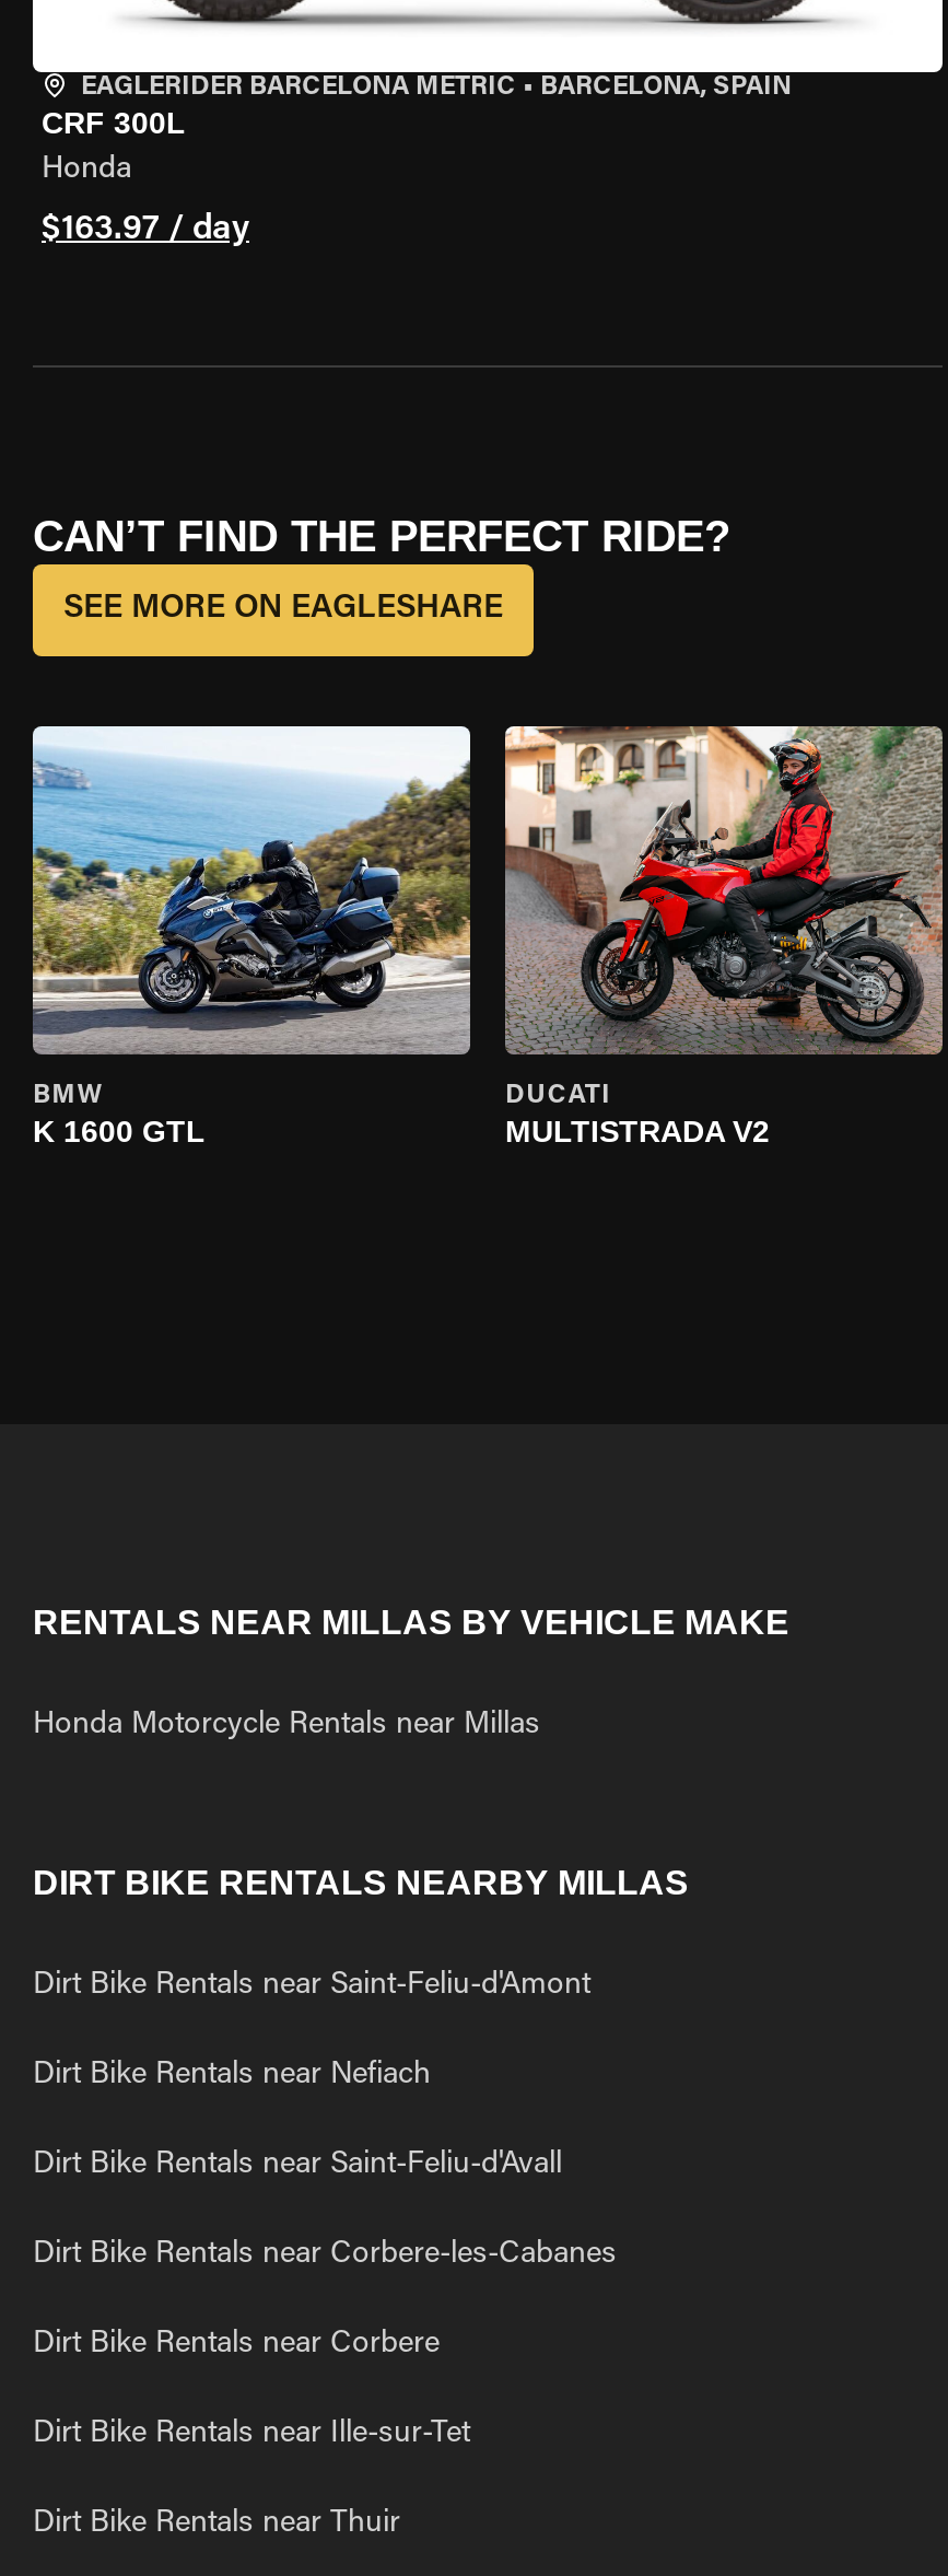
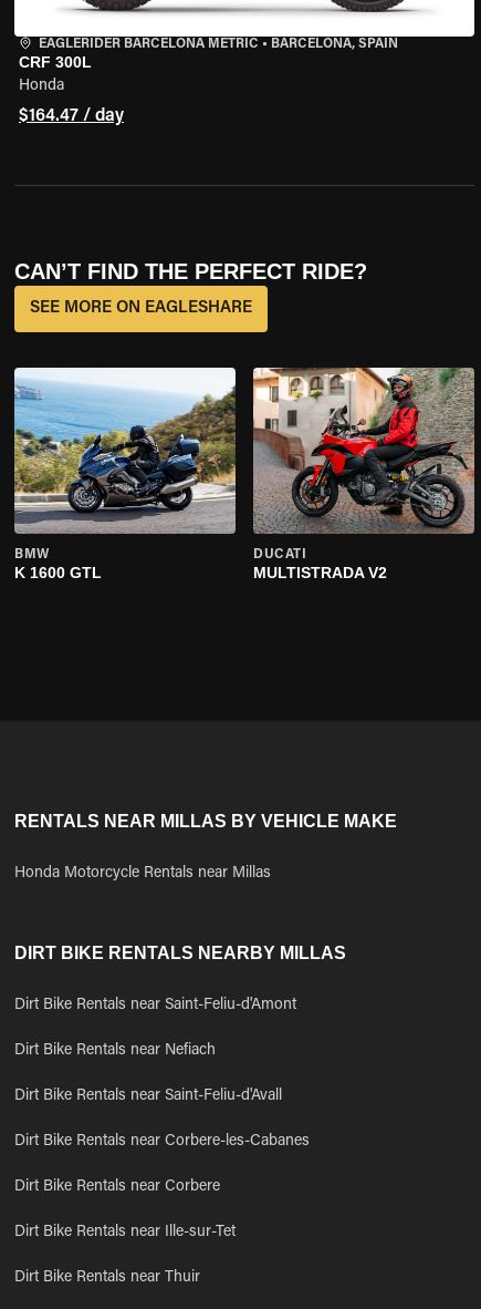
- $163.97 / day
+ $164.47 / day
